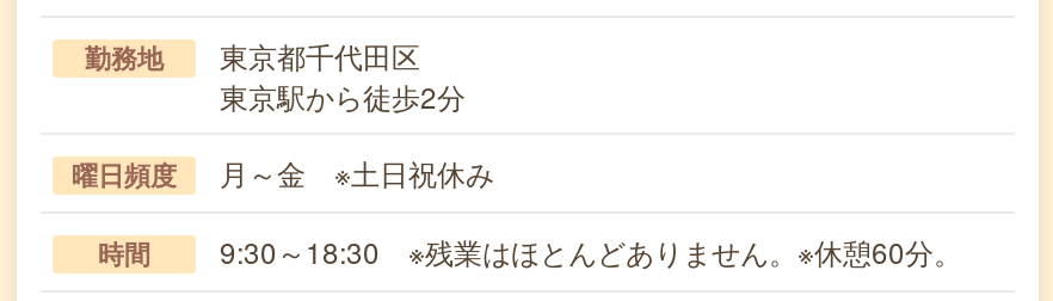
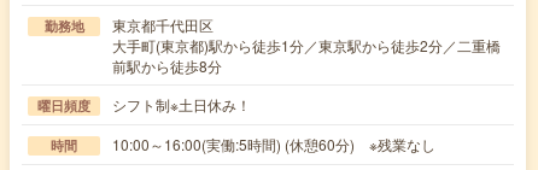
- 東京駅から徒歩2分
+ 大手町(東京都)駅から徒歩1分／東京駅から徒歩2分／二重橋
+ 前駅から徒歩8分

- 月～金 ※土日祝休み
+ シフト制※土日休み！

- 9:30～18:30 ※残業はほとんどありません。※休憩60分。
+ 10:00～16:00(実働:5時間) (休憩60分) ※残業なし
